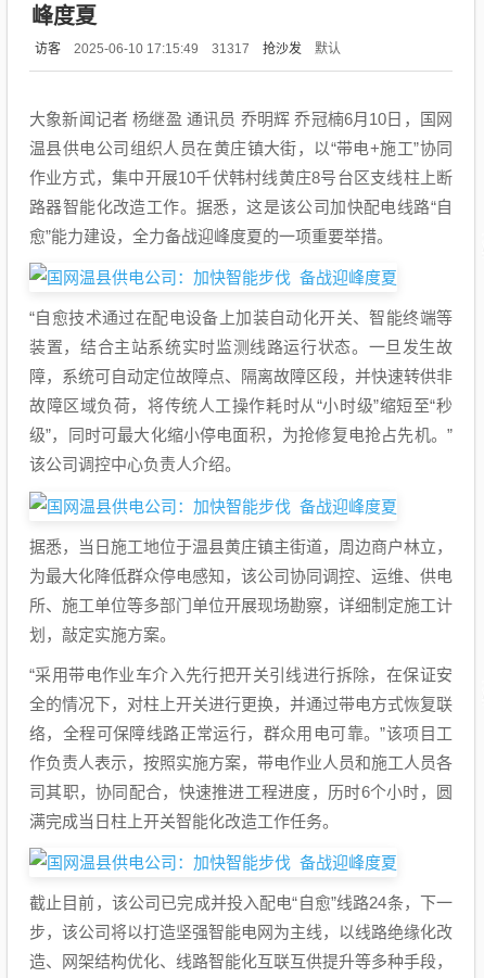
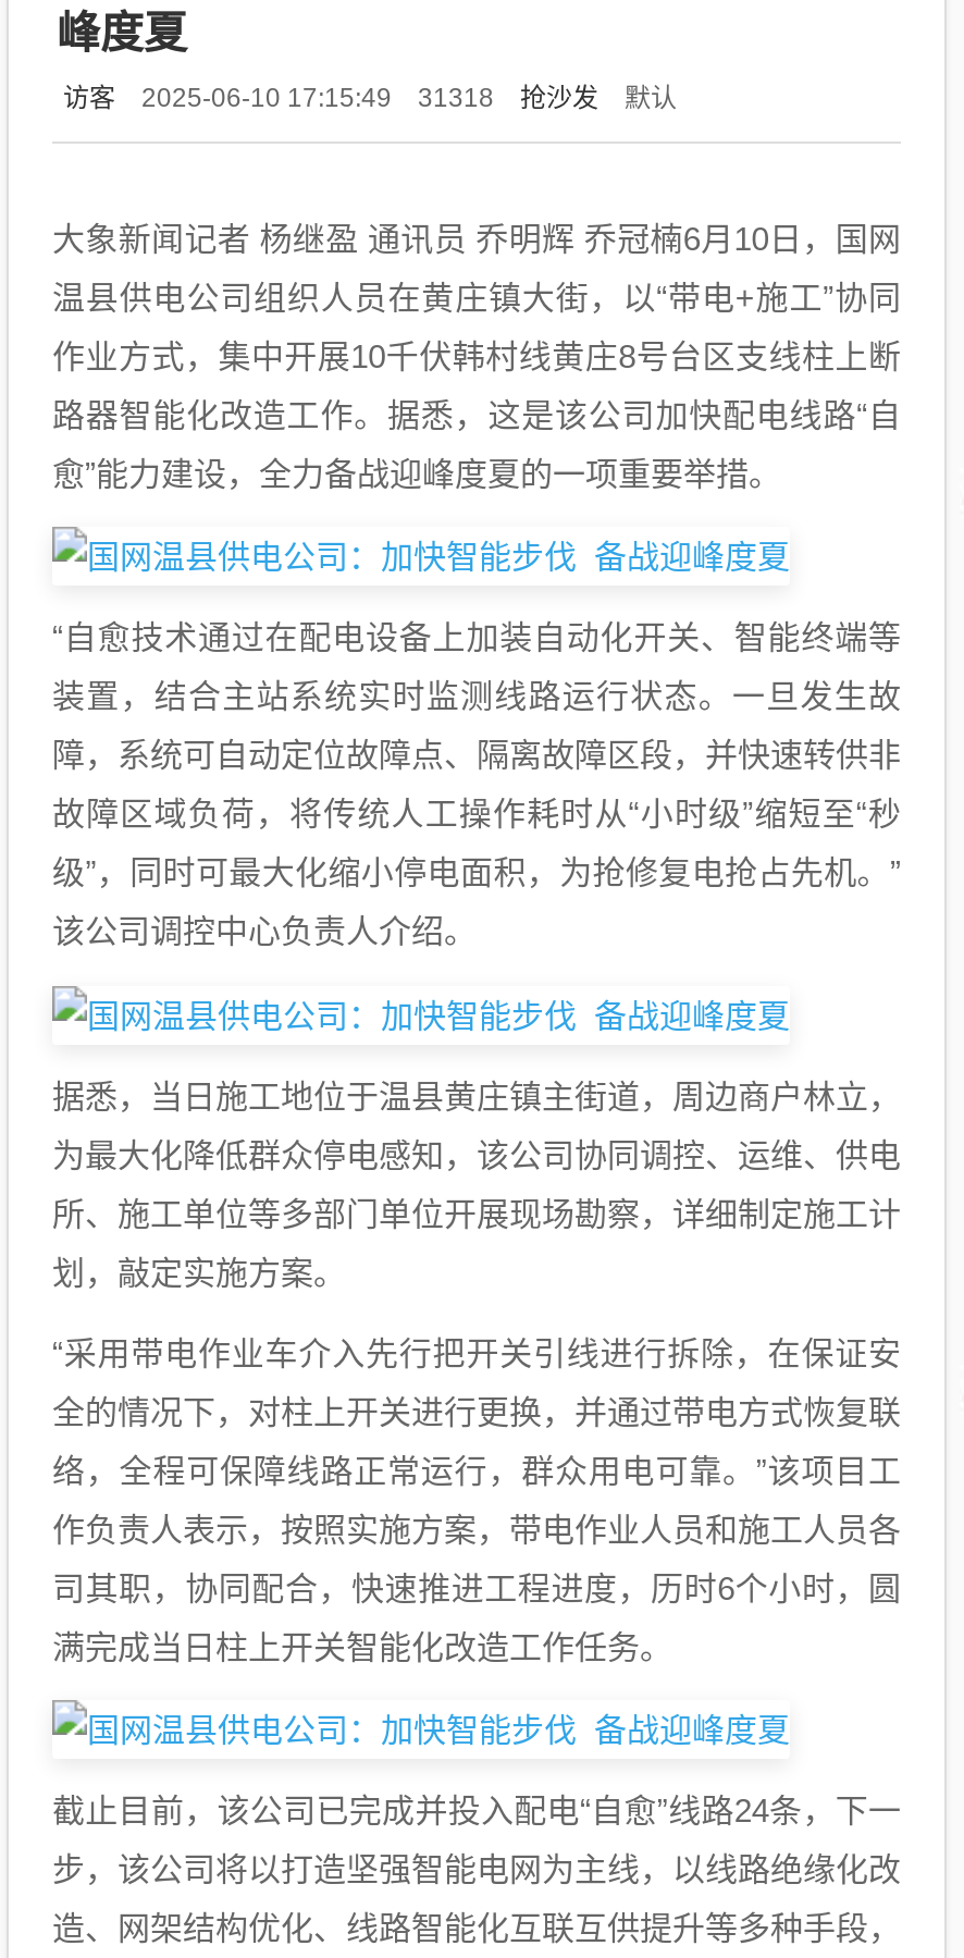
- 访客 2025-06-10 17:15:49 31317 抢沙发 默认
+ 访客 2025-06-10 17:15:49 31318 抢沙发 默认
